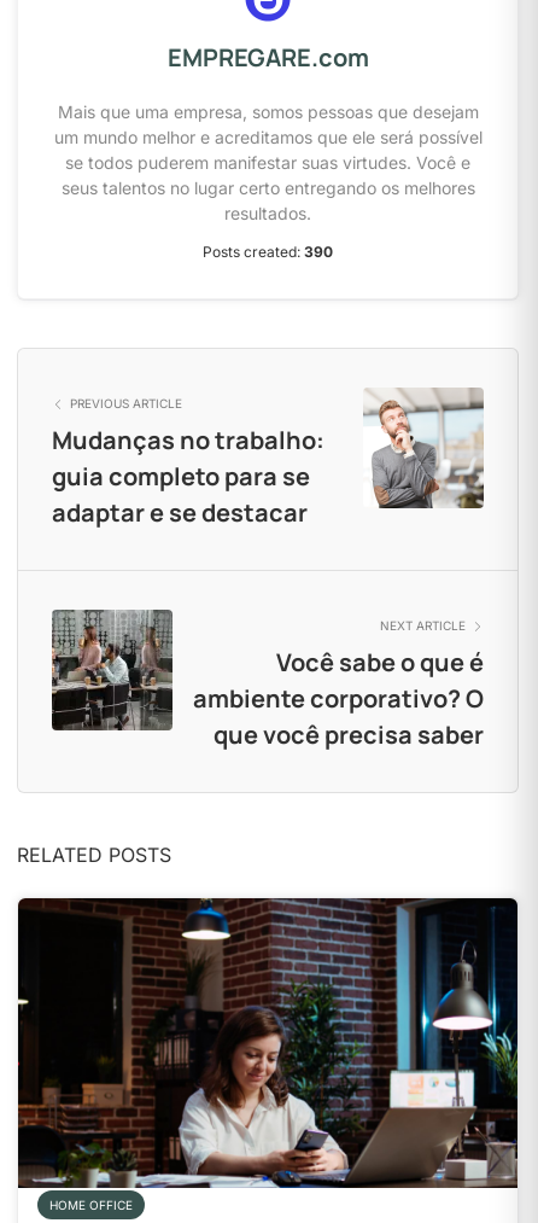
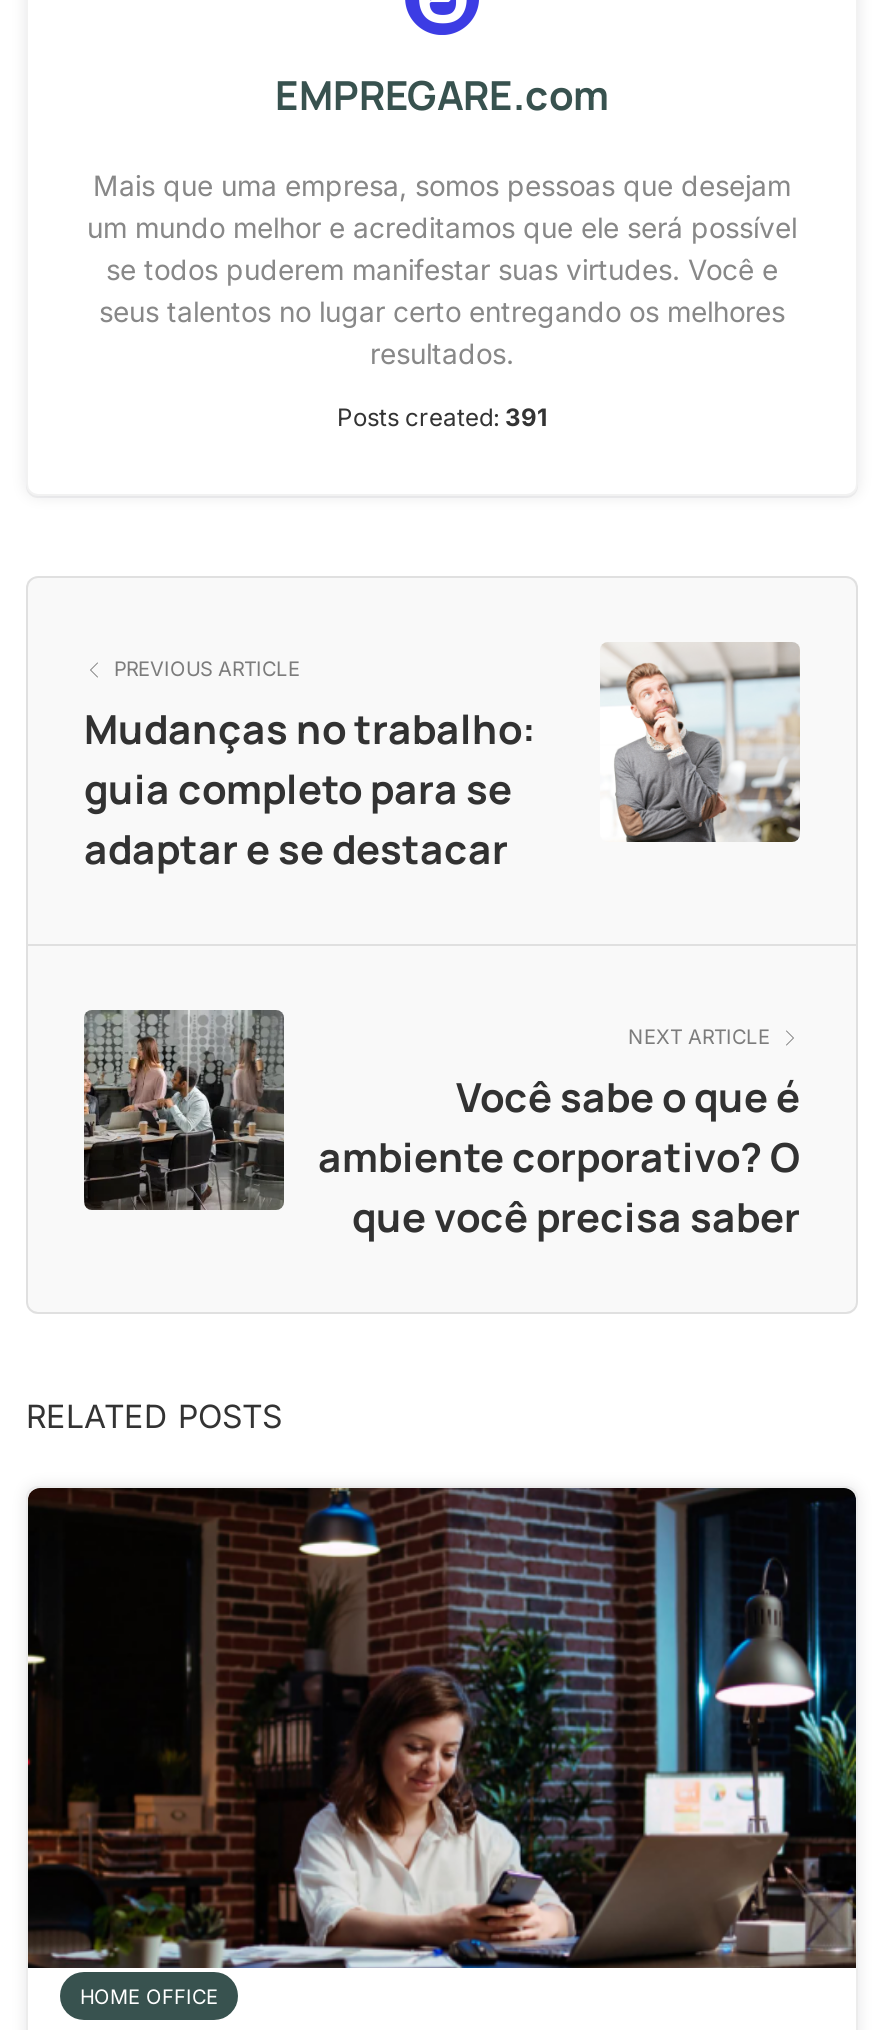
- Posts created: 390
+ Posts created: 391
